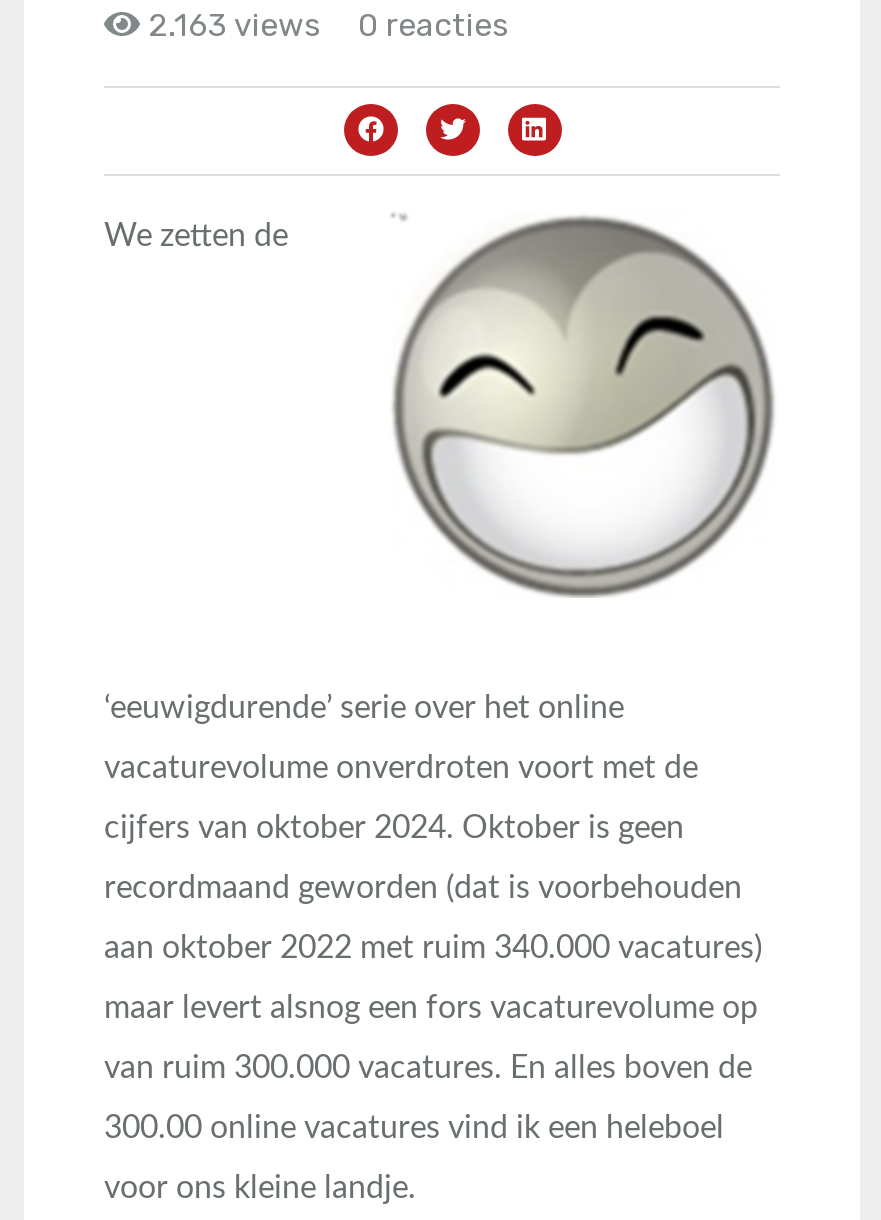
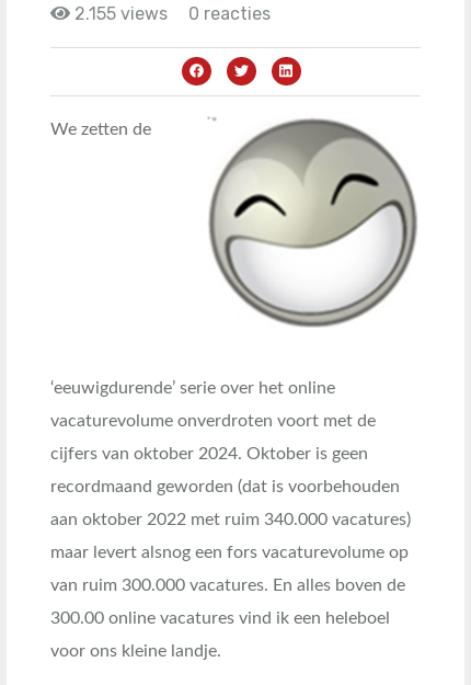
- 2.163 views 0 reacties
+ 2.155 views 0 reacties
